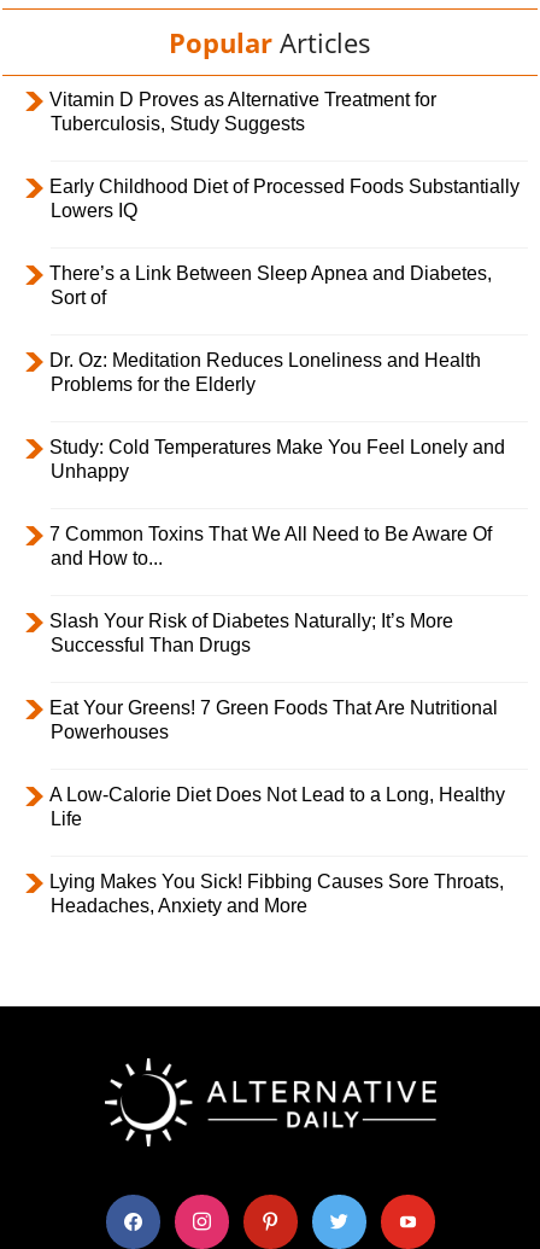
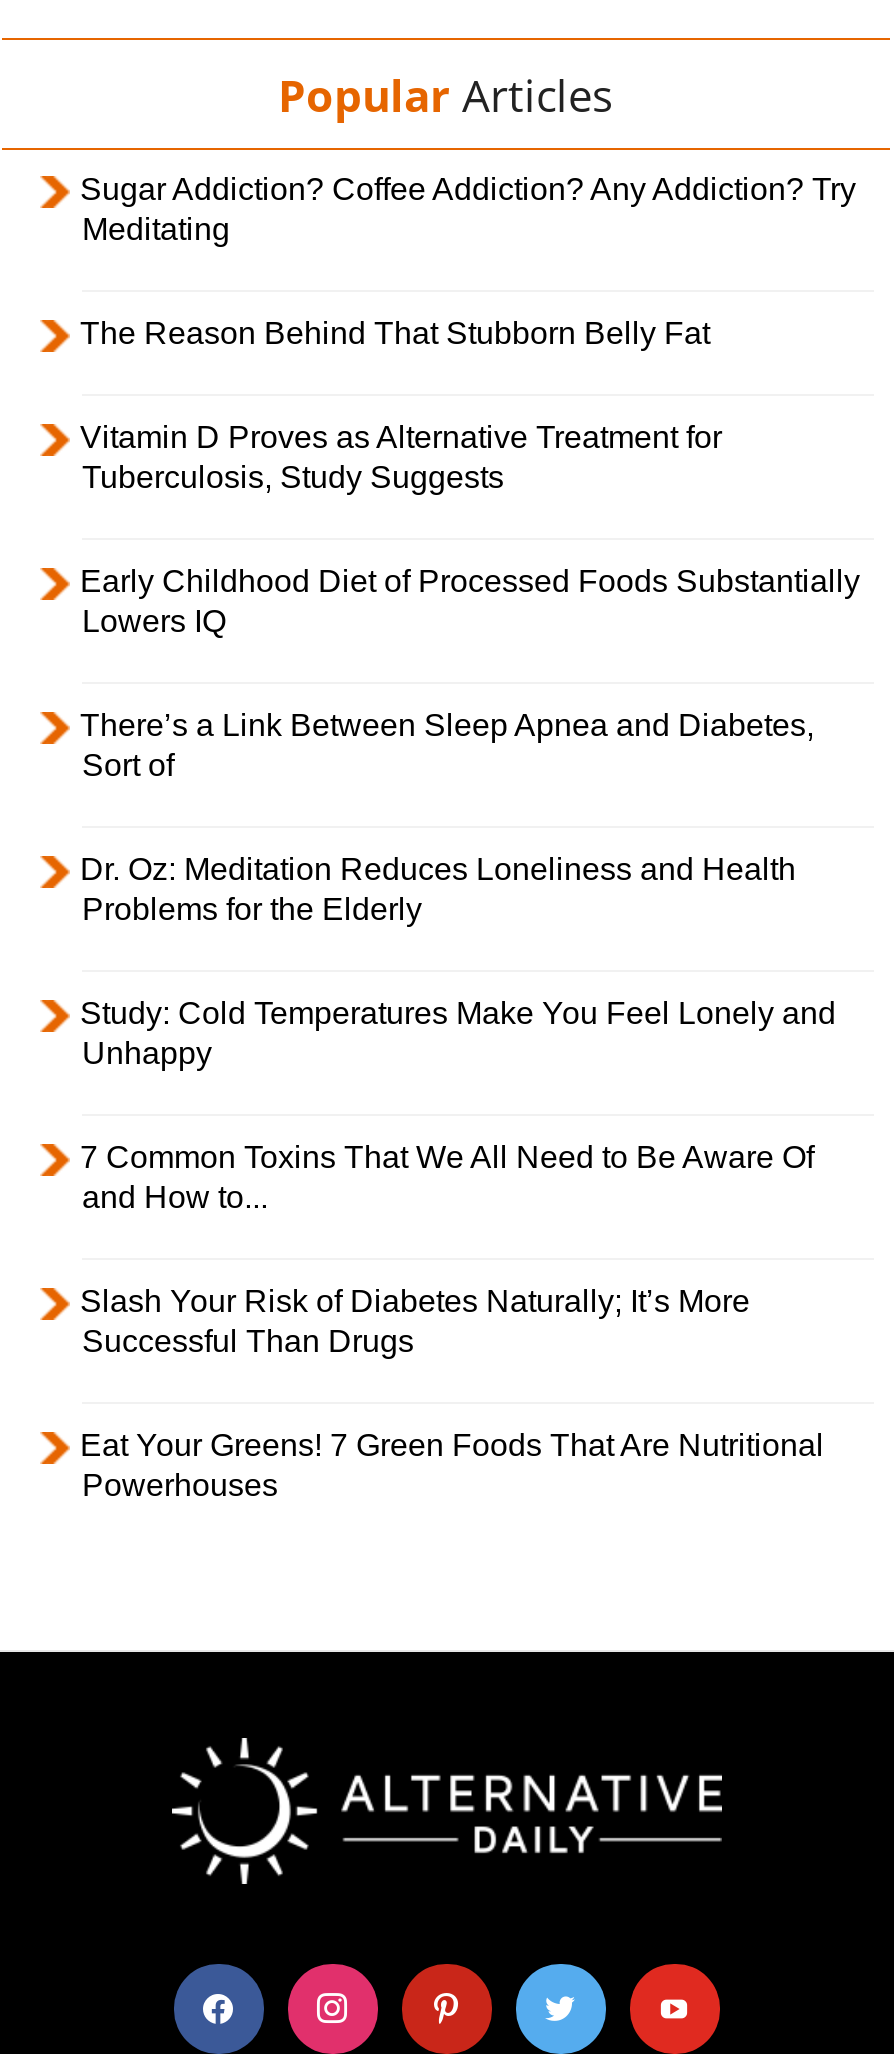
+ Sugar Addiction? Coffee Addiction? Any Addiction? Try
+ Meditating
+ The Reason Behind That Stubborn Belly Fat

moved down: Vitamin D Proves as Alternative Treatment for | Tuberculosis, Study Suggests | Early Childhood Diet of Processed Foods Substantially | ... | Eat Your Greens! 7 Green Foods That Are Nutritional | Powerhouses

- A Low-Calorie Diet Does Not Lead to a Long, Healthy
- Life
- Lying Makes You Sick! Fibbing Causes Sore Throats,
- Headaches, Anxiety and More
